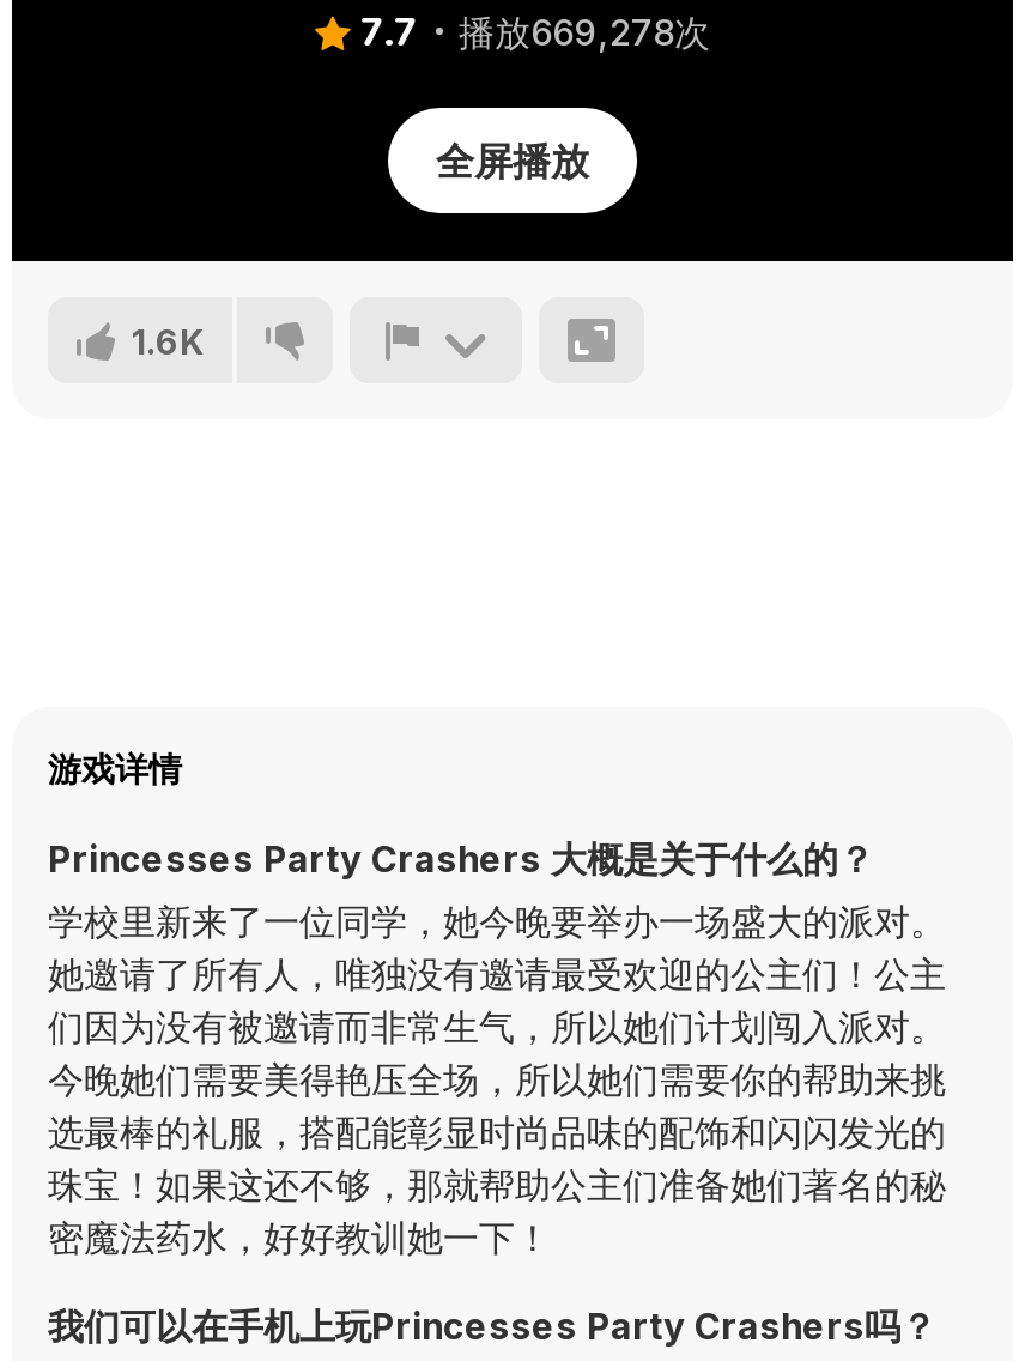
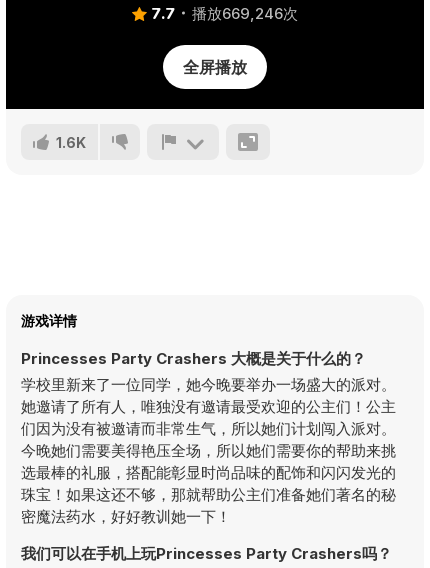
- 7.7 播放669,278次
+ 7.7 播放669,246次
